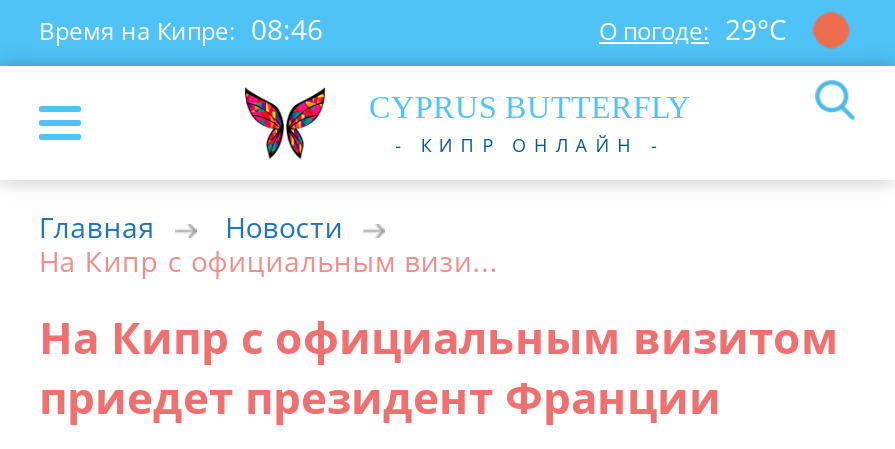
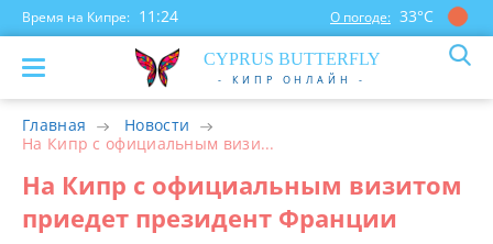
- Время на Кипре: 08:46
+ Время на Кипре: 11:24

- О погоде: 29°С
+ О погоде: 33°С
